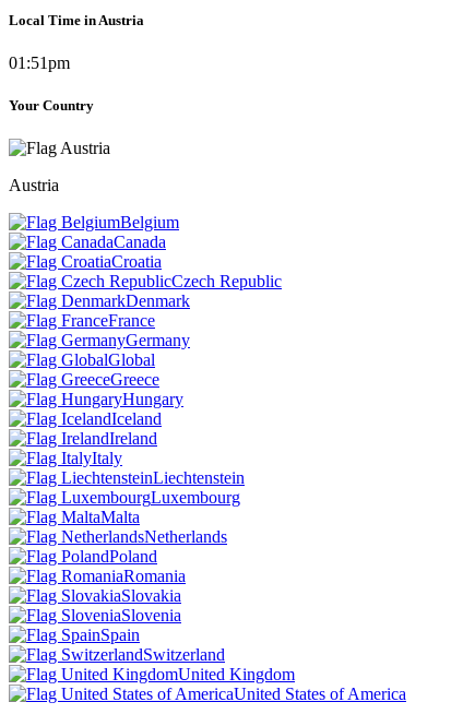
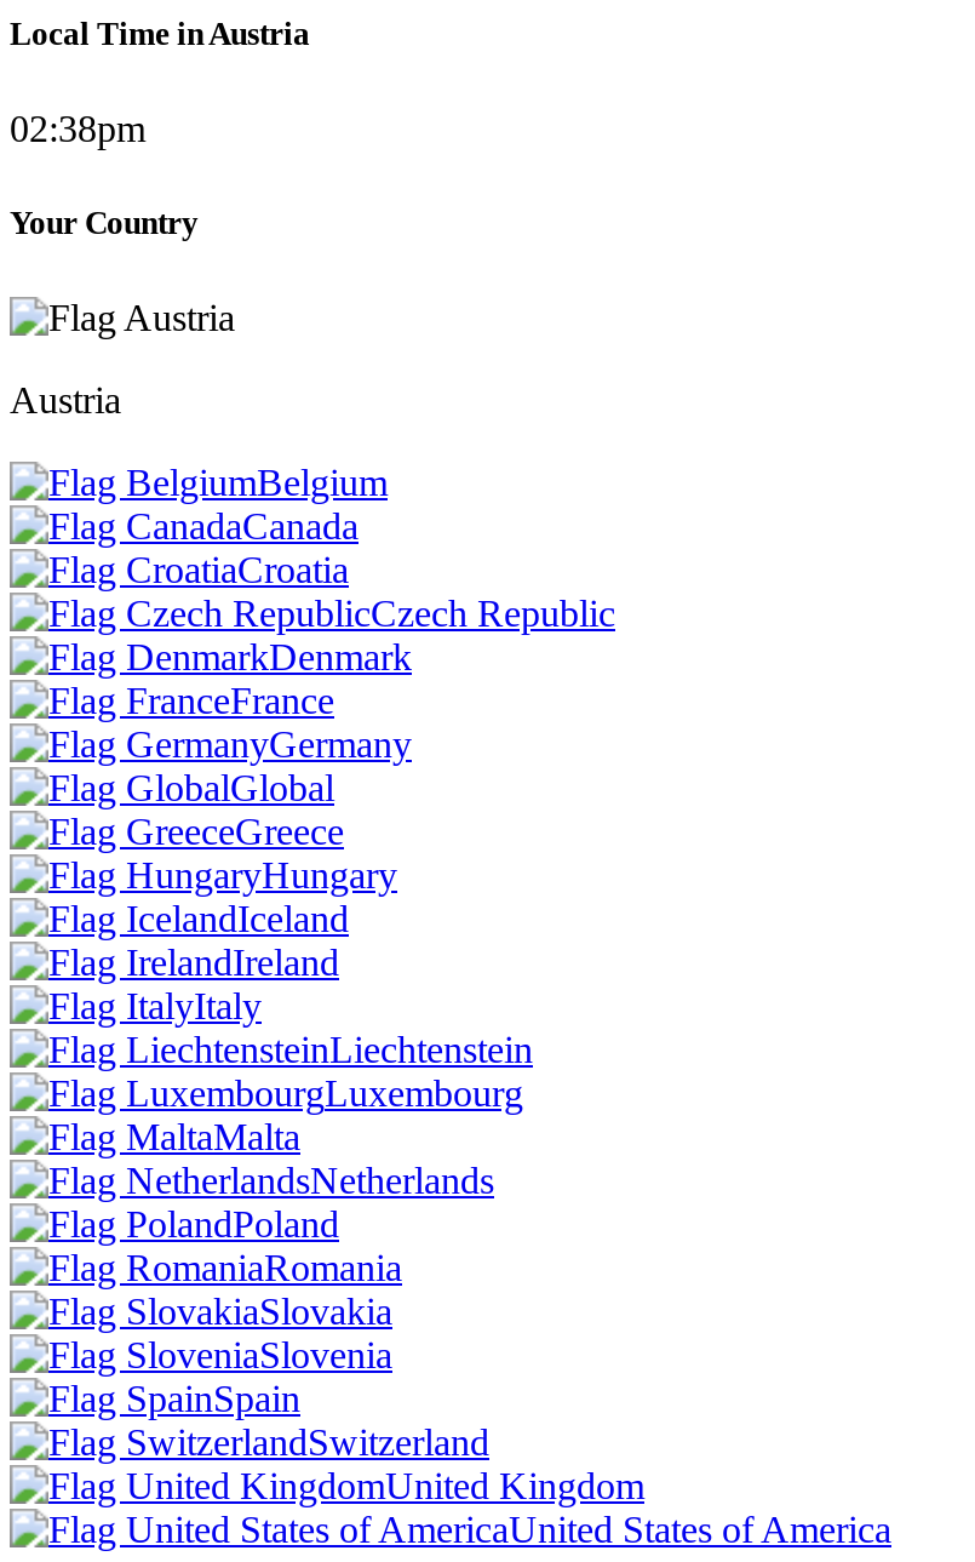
- 01:51pm
+ 02:38pm
